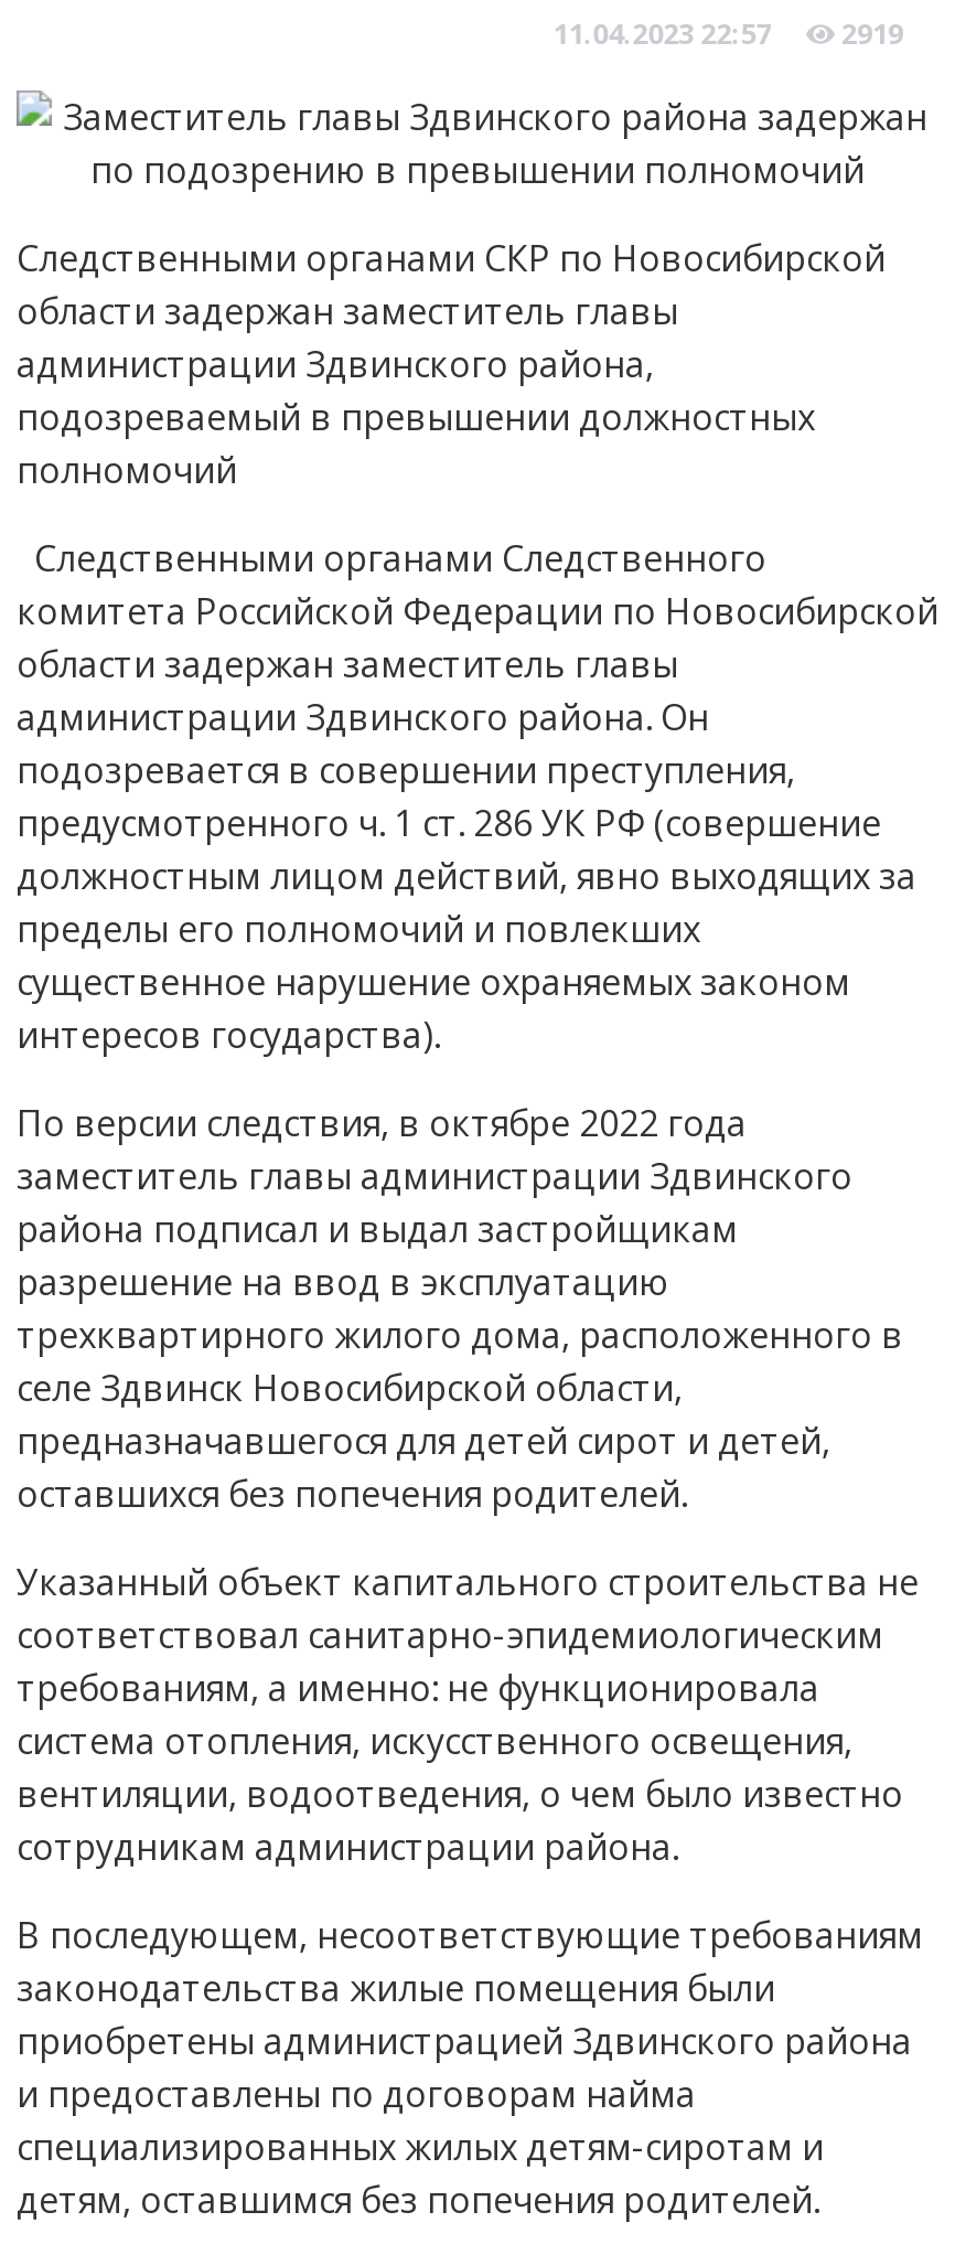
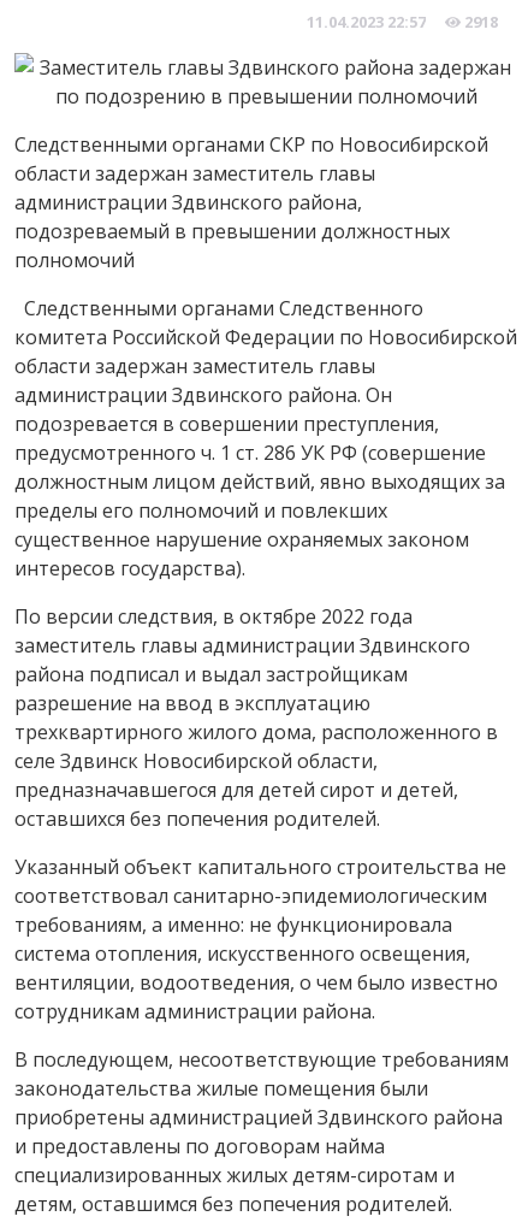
- 11.04.2023 22:57 2919
+ 11.04.2023 22:57 2918
